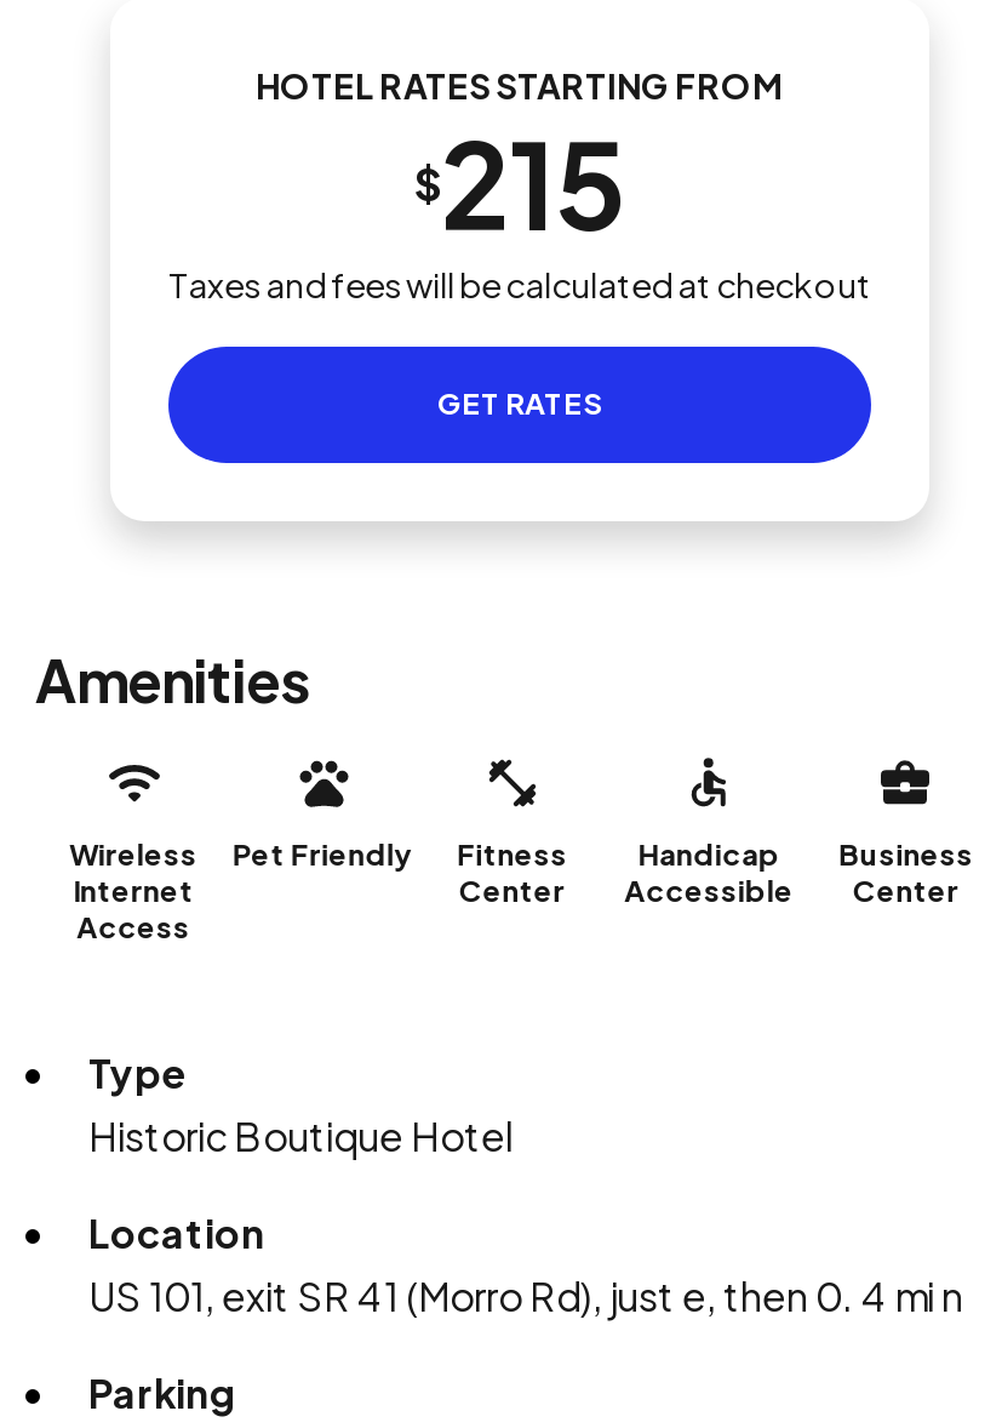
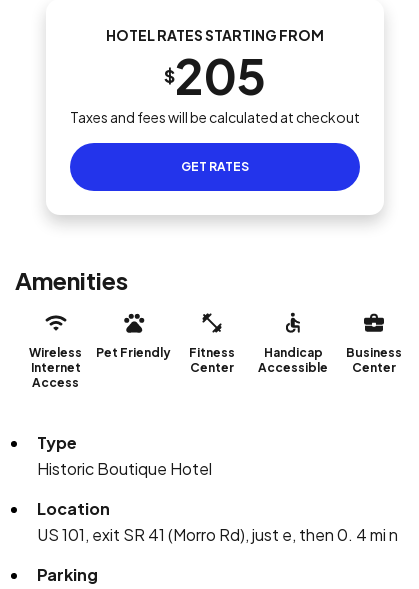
- $215
+ $205
